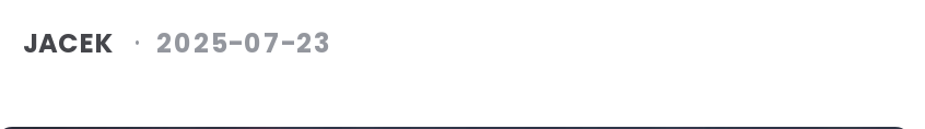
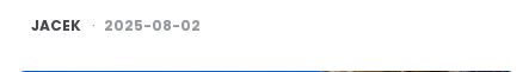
- 2025-07-23
+ 2025-08-02
